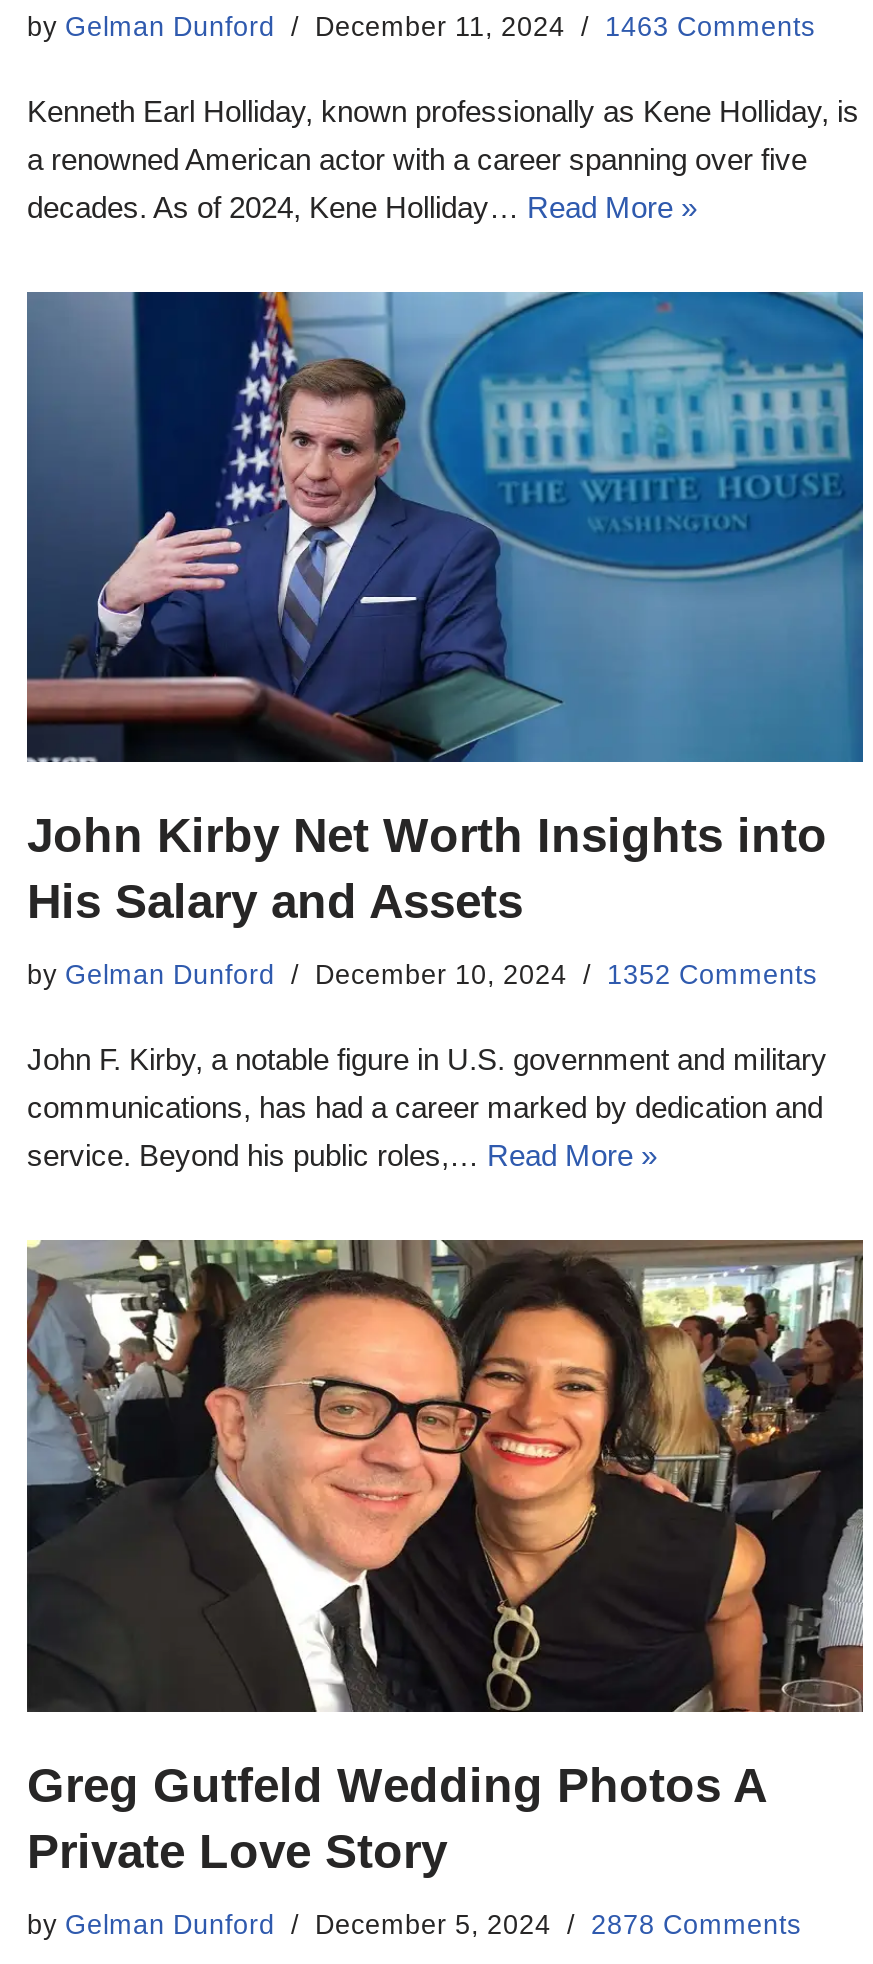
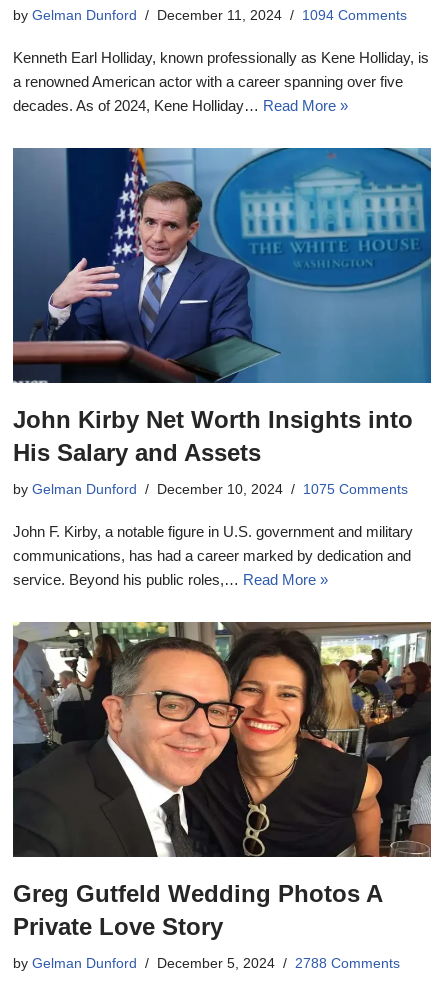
- by Gelman Dunford December 11, 2024 1463 Comments
+ by Gelman Dunford December 11, 2024 1094 Comments

- by Gelman Dunford December 10, 2024 1352 Comments
+ by Gelman Dunford December 10, 2024 1075 Comments

- by Gelman Dunford December 5, 2024 2878 Comments
+ by Gelman Dunford December 5, 2024 2788 Comments
